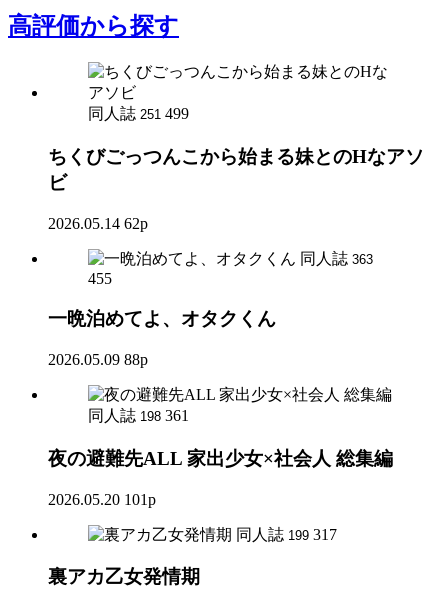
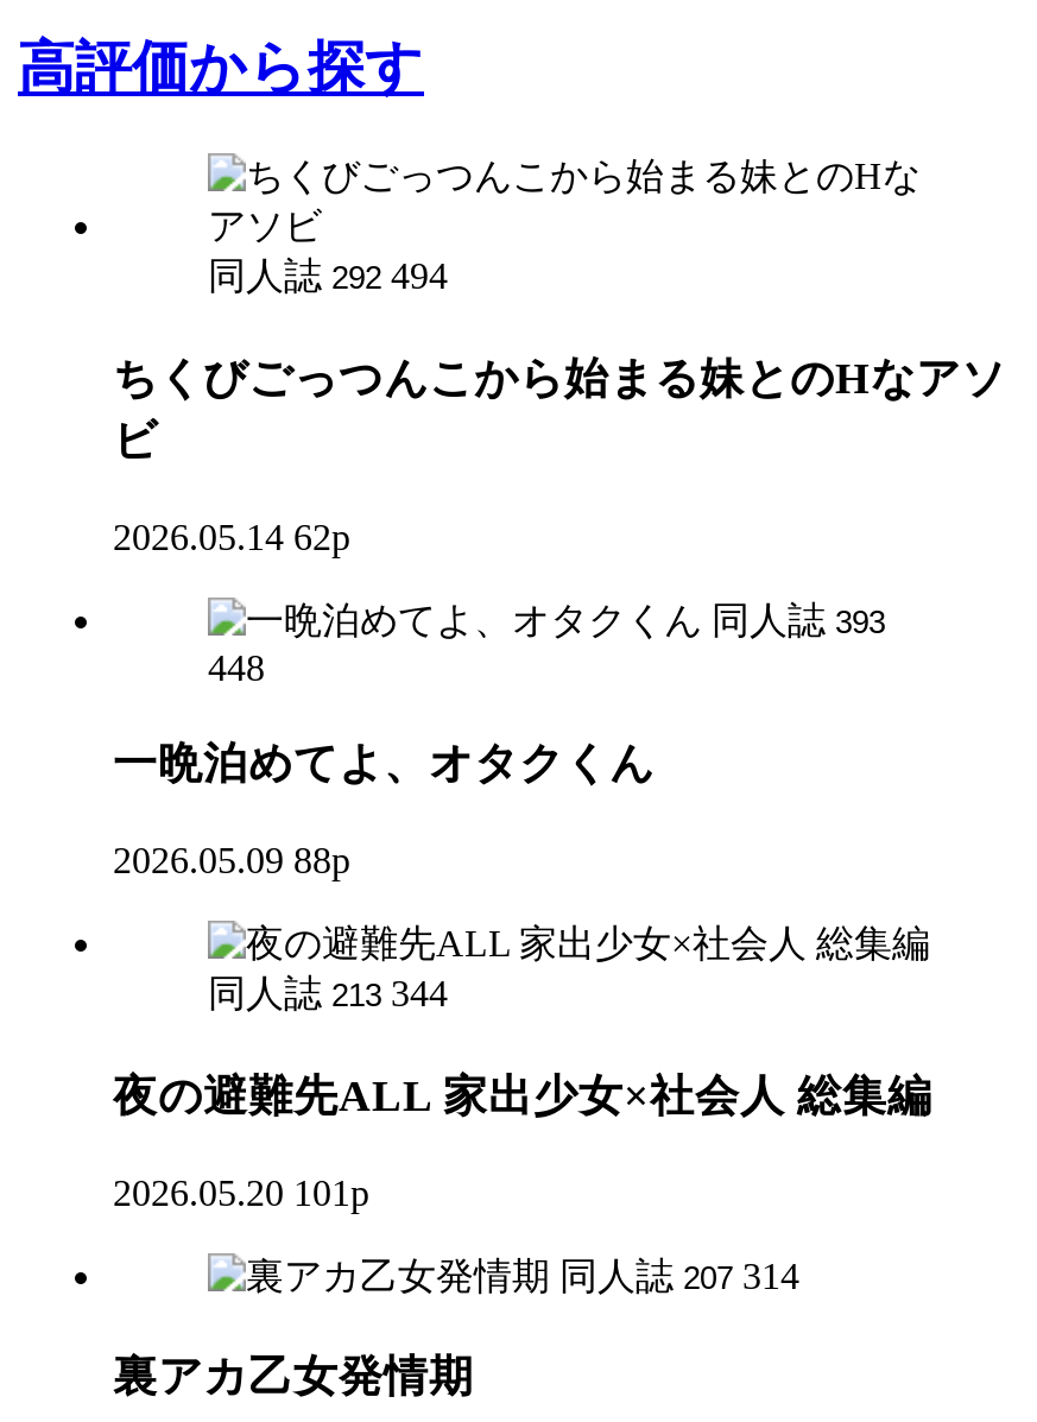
- 同人誌 251 499
+ 同人誌 292 494

- 同人誌 363
+ 同人誌 393

- 455
+ 448

- 同人誌 198 361
+ 同人誌 213 344

- 同人誌 199 317
+ 同人誌 207 314
